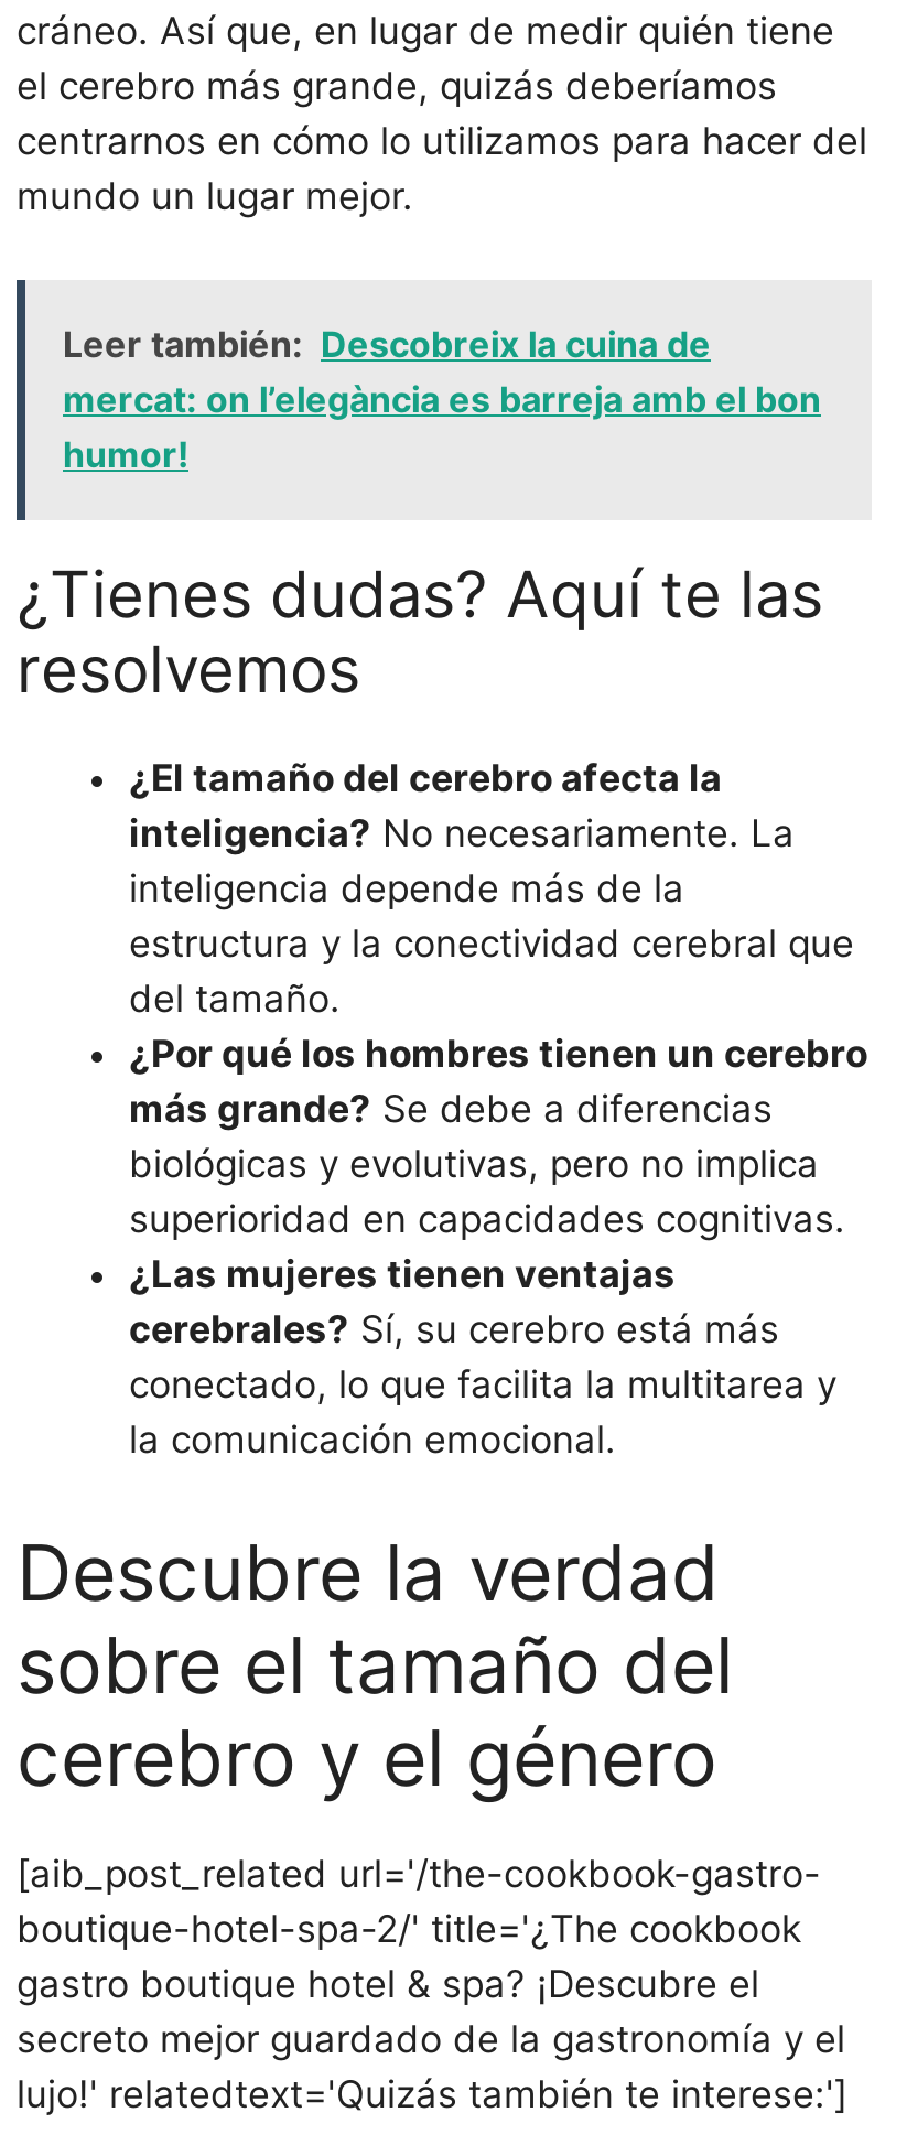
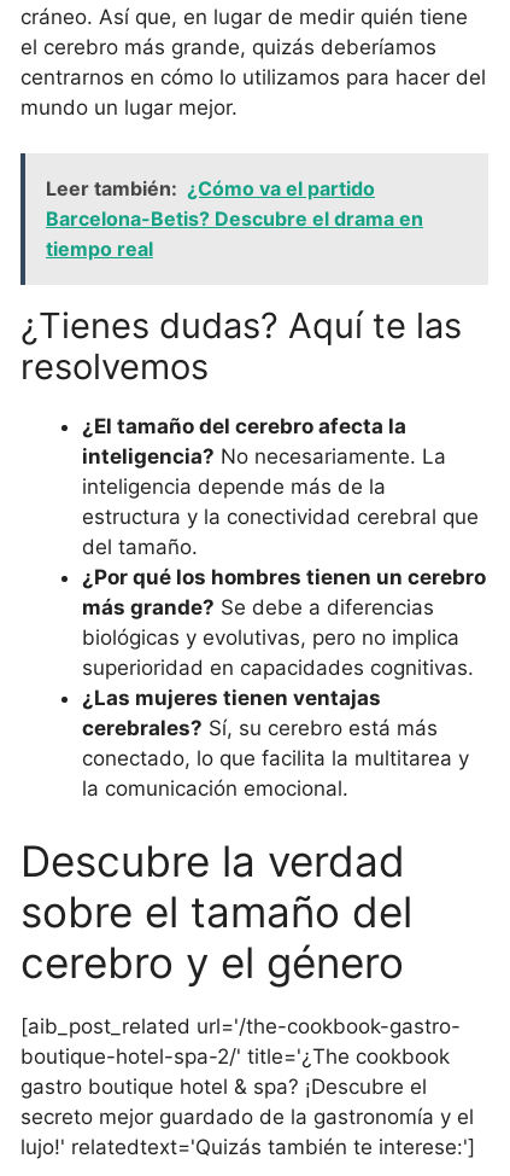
- Leer también: Descobreix la cuina de
- mercat: on l’elegància es barreja amb el bon
- humor!
+ Leer también: ¿Cómo va el partido
+ Barcelona-Betis? Descubre el drama en
+ tiempo real
